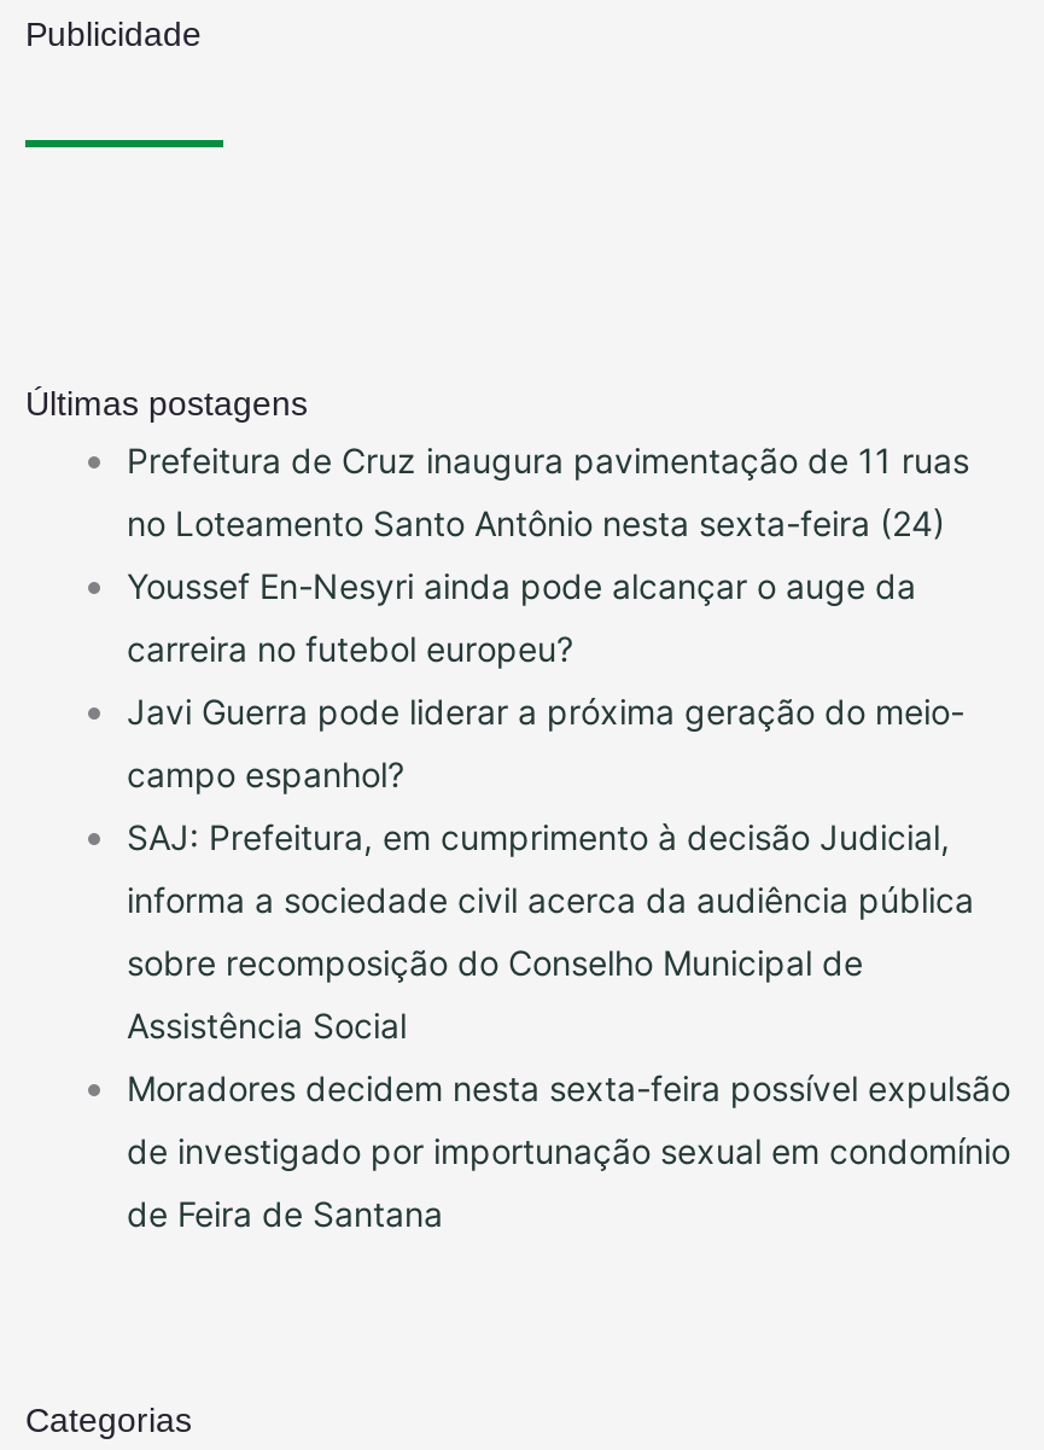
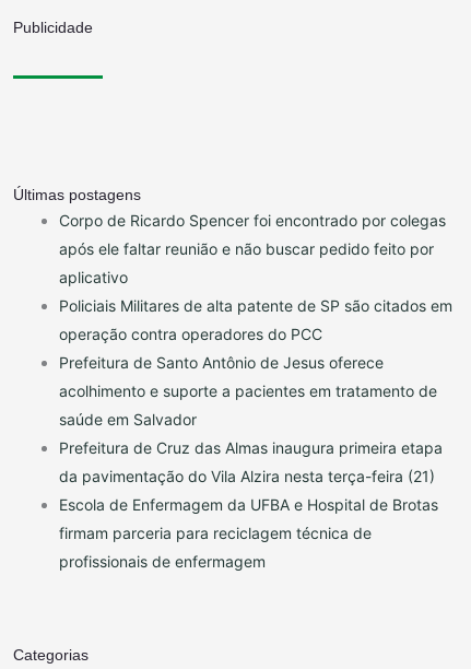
- Prefeitura de Cruz inaugura pavimentação de 11 ruas
+ Corpo de Ricardo Spencer foi encontrado por colegas

- no Loteamento Santo Antônio nesta sexta-feira (24)
+ após ele faltar reunião e não buscar pedido feito por

- Youssef En-Nesyri ainda pode alcançar o auge da
+ aplicativo

- carreira no futebol europeu?
+ Policiais Militares de alta patente de SP são citados em

- Javi Guerra pode liderar a próxima geração do meio-
+ operação contra operadores do PCC

- campo espanhol?
+ Prefeitura de Santo Antônio de Jesus oferece

- SAJ: Prefeitura, em cumprimento à decisão Judicial,
+ acolhimento e suporte a pacientes em tratamento de

- informa a sociedade civil acerca da audiência pública
+ saúde em Salvador

- sobre recomposição do Conselho Municipal de
+ Prefeitura de Cruz das Almas inaugura primeira etapa

- Assistência Social
+ da pavimentação do Vila Alzira nesta terça-feira (21)

- Moradores decidem nesta sexta-feira possível expulsão
+ Escola de Enfermagem da UFBA e Hospital de Brotas

- de investigado por importunação sexual em condomínio
+ firmam parceria para reciclagem técnica de

- de Feira de Santana
+ profissionais de enfermagem
